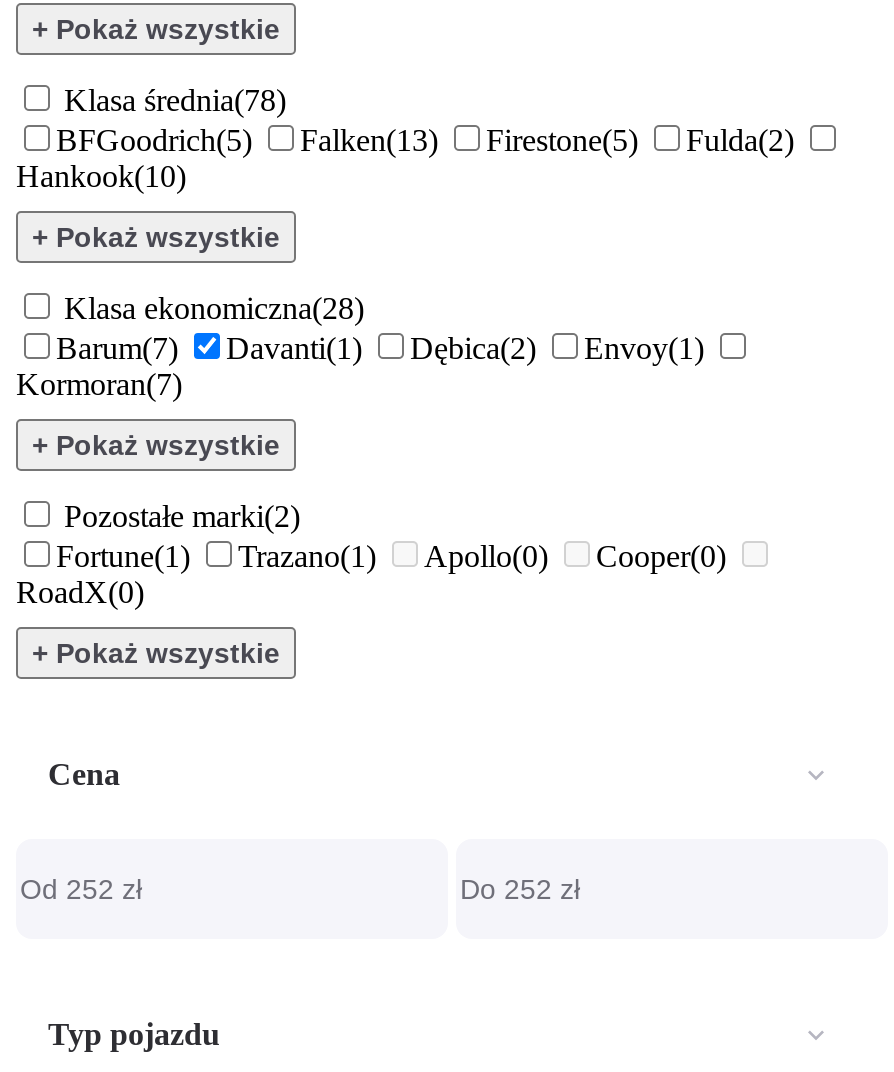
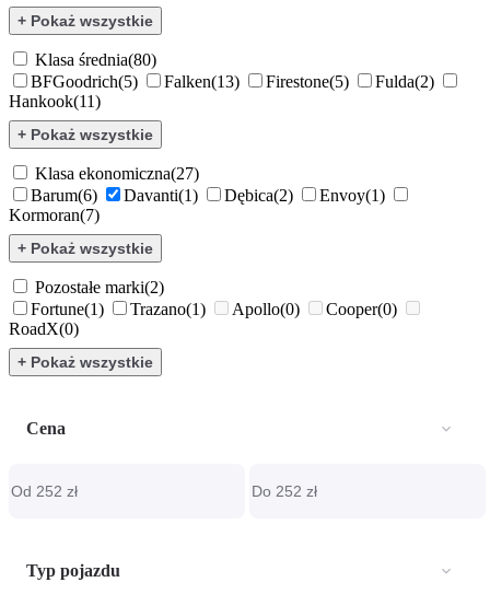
- Klasa średnia(78)
+ Klasa średnia(80)

- Hankook(10)
+ Hankook(11)

- Klasa ekonomiczna(28)
+ Klasa ekonomiczna(27)

- Barum(7) Davanti(1) Dębica(2) Envoy(1)
+ Barum(6) Davanti(1) Dębica(2) Envoy(1)
